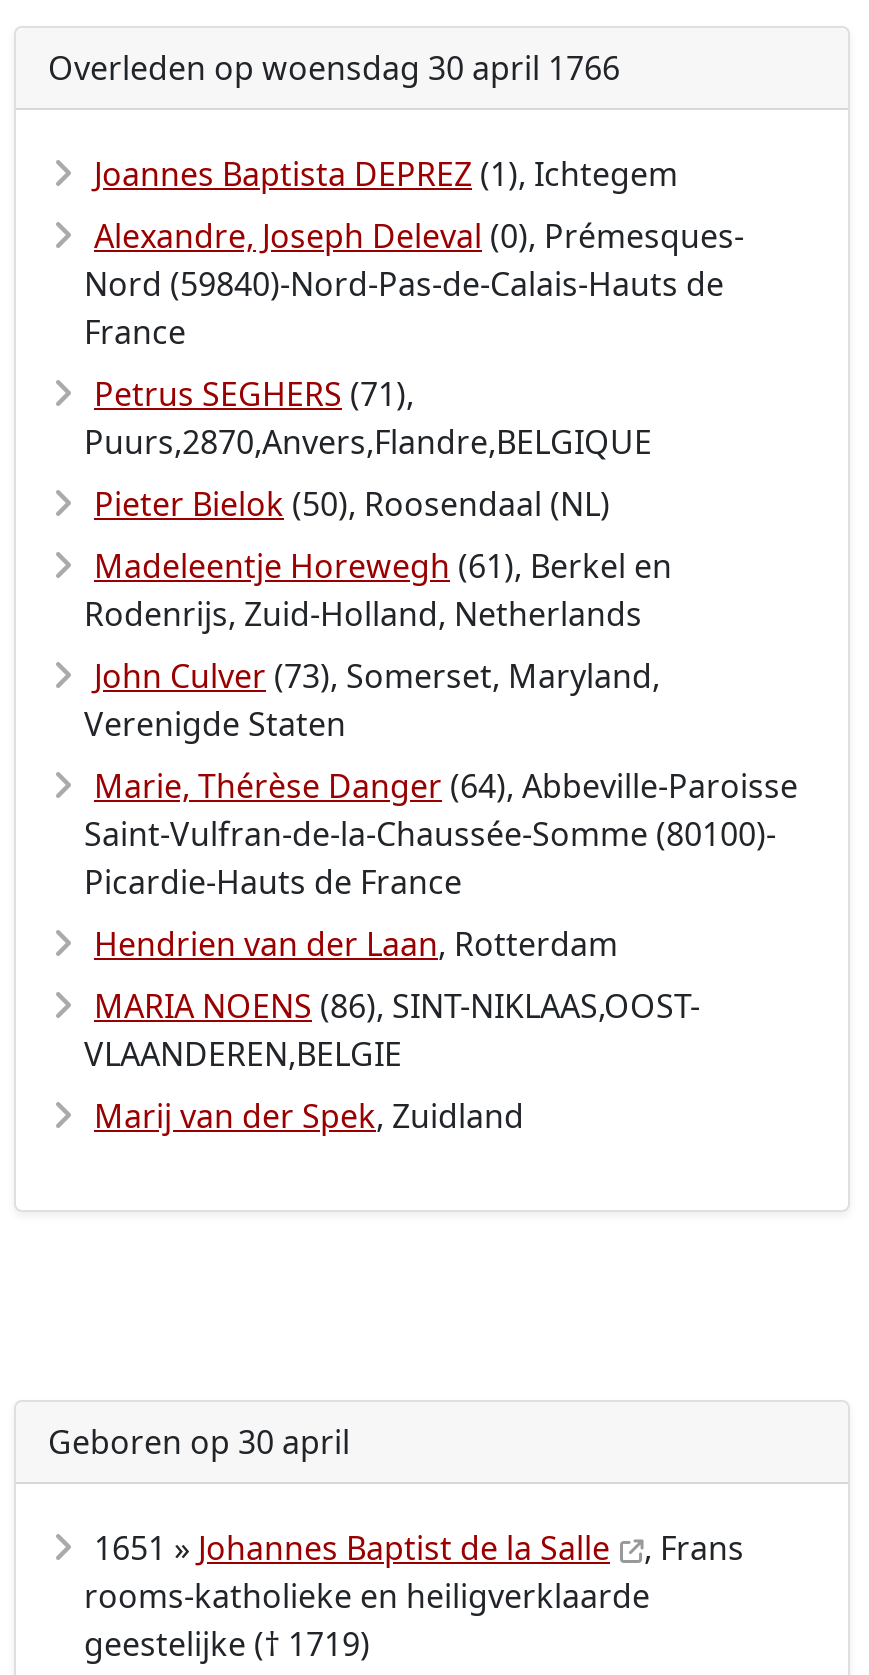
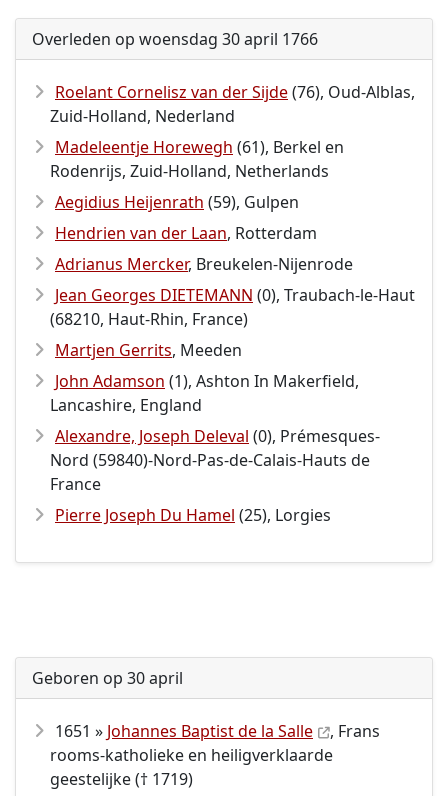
- Joannes Baptista DEPREZ (1), Ichtegem
+ Roelant Cornelisz van der Sijde (76), Oud-Alblas,
+ Zuid-Holland, Nederland
+ Aegidius Heijenrath (59), Gulpen
+ Adrianus Mercker, Breukelen-Nijenrode
+ Jean Georges DIETEMANN (0), Traubach-le-Haut
+ (68210, Haut-Rhin, France)
+ Martjen Gerrits, Meeden
+ John Adamson (1), Ashton In Makerfield,
+ Lancashire, England

moved down: Alexandre, Joseph Deleval (0), Prémesques- | Nord (59840)-Nord-Pas-de-Calais-Hauts de | France

- Petrus SEGHERS (71),
- Puurs,2870,Anvers,Flandre,BELGIQUE
- Pieter Bielok (50), Roosendaal (NL)
- John Culver (73), Somerset, Maryland,
- Verenigde Staten
- Marie, Thérèse Danger (64), Abbeville-Paroisse
- Saint-Vulfran-de-la-Chaussée-Somme (80100)-
- Picardie-Hauts de France
- MARIA NOENS (86), SINT-NIKLAAS,OOST-
- VLAANDEREN,BELGIE
- Marij van der Spek, Zuidland
+ Pierre Joseph Du Hamel (25), Lorgies

moved up: Madeleentje Horewegh (61), Berkel en | Rodenrijs, Zuid-Holland, Netherlands

moved up: Hendrien van der Laan, Rotterdam
